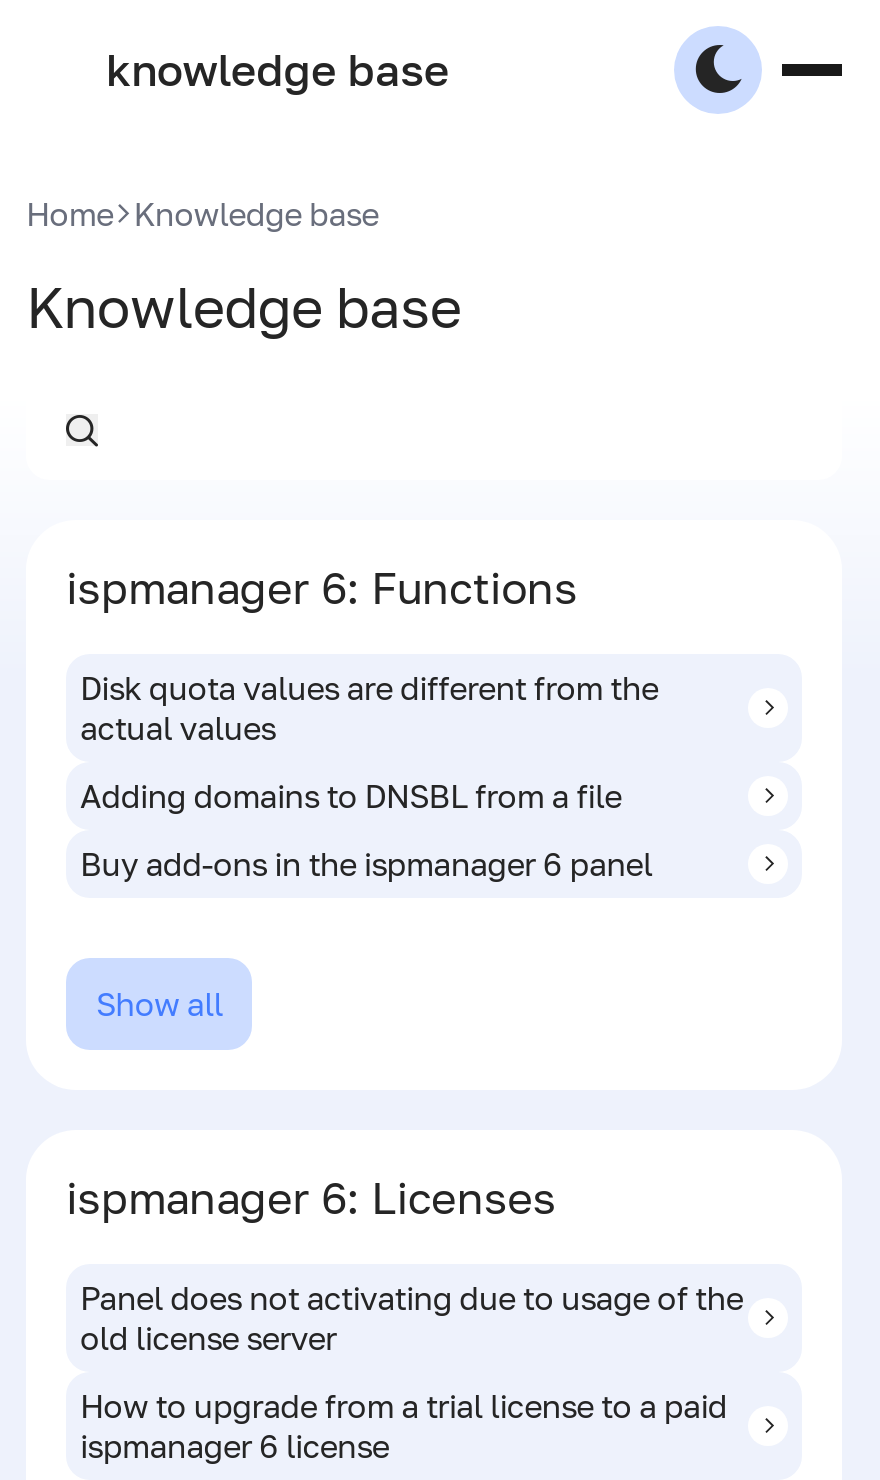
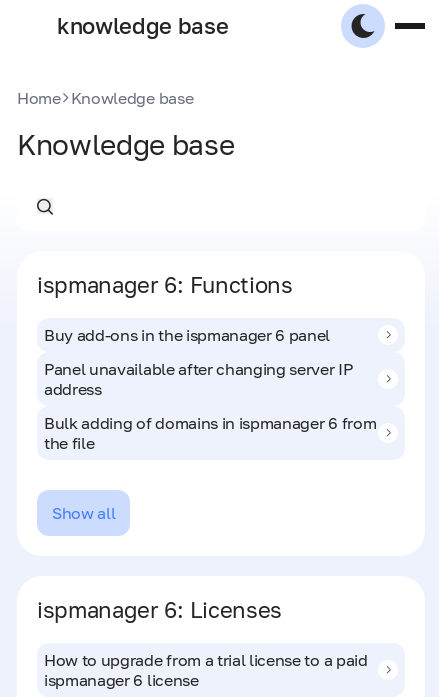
- Disk quota values are different from the
- actual values
- Adding domains to DNSBL from a file

moved up: Buy add-ons in the ispmanager 6 panel

+ Panel unavailable after changing server IP
+ address
+ Bulk adding of domains in ispmanager 6 from
+ the file

moved down: Show all | ispmanager 6: Licenses

- Panel does not activating due to usage of the
- old license server
